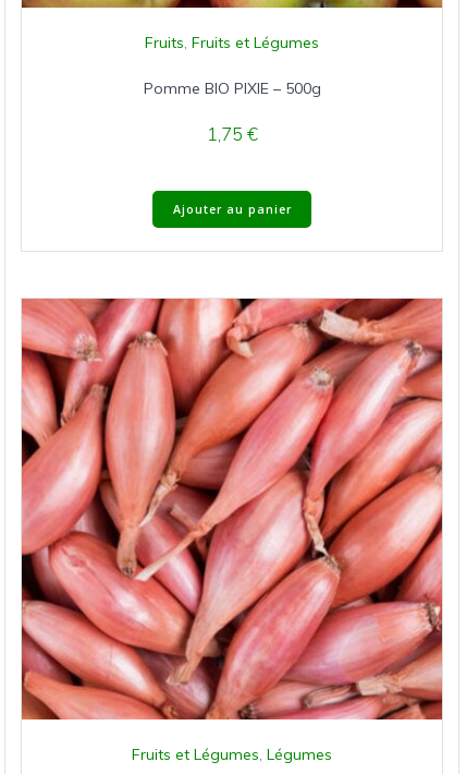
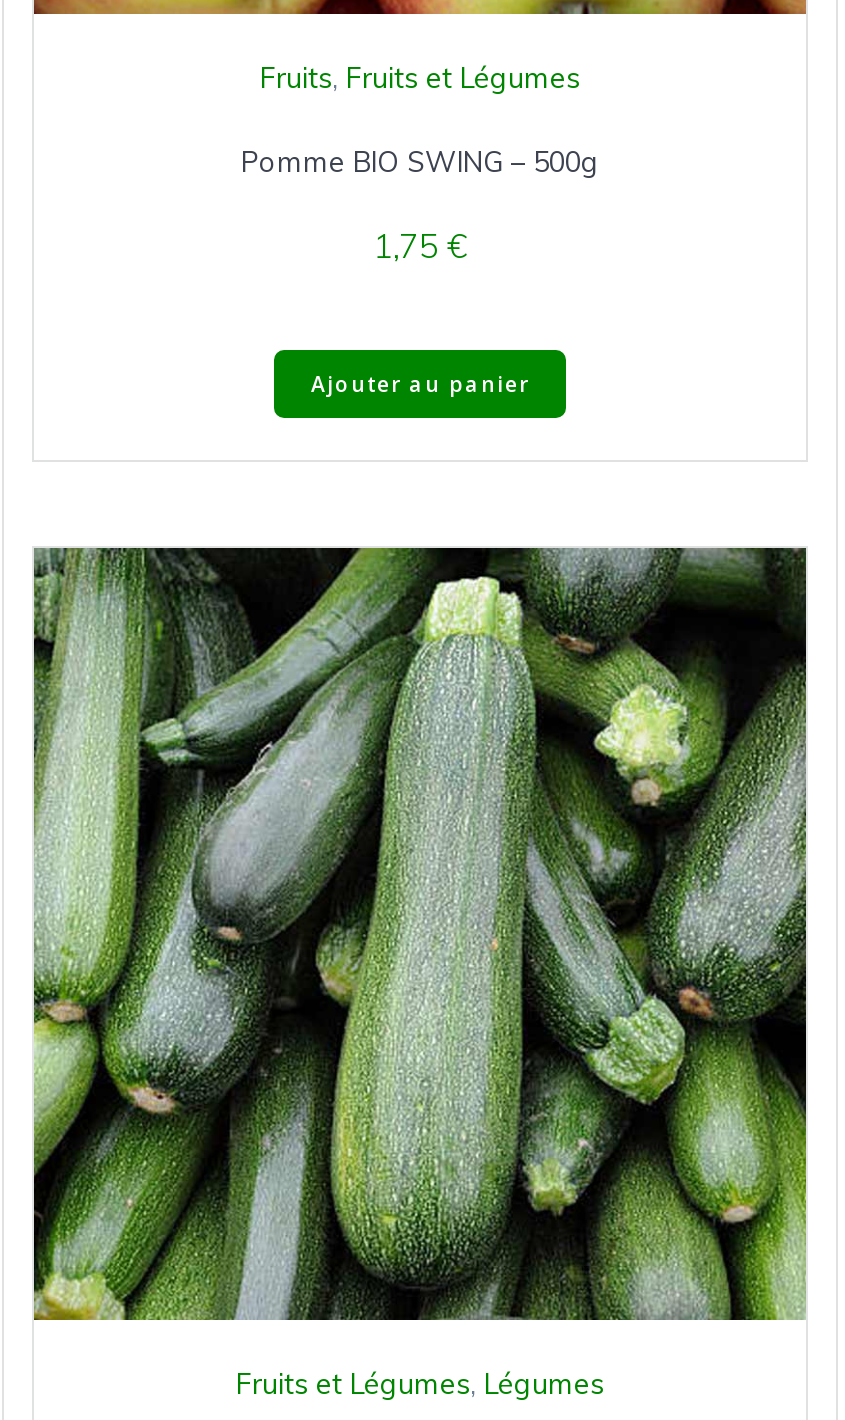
- Pomme BIO PIXIE – 500g
+ Pomme BIO SWING – 500g

- [image]
+ [image]
